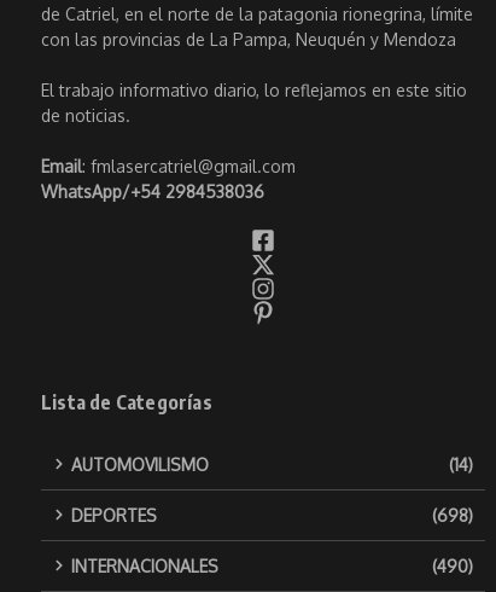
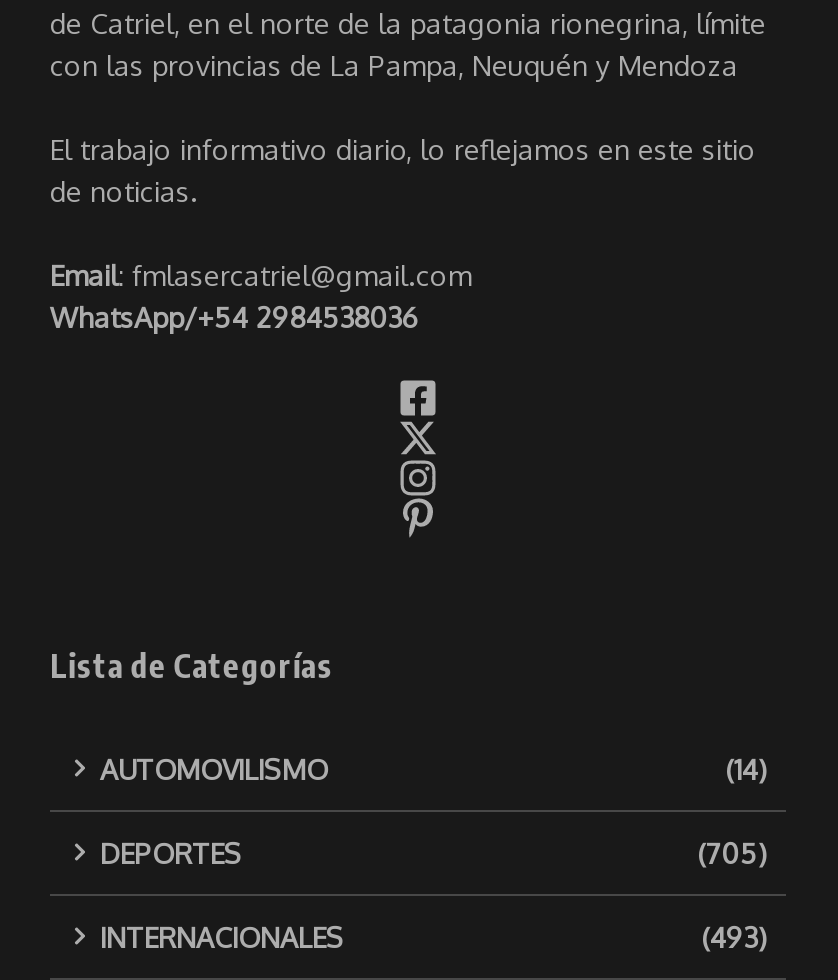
- (698)
+ (705)

- (490)
+ (493)
